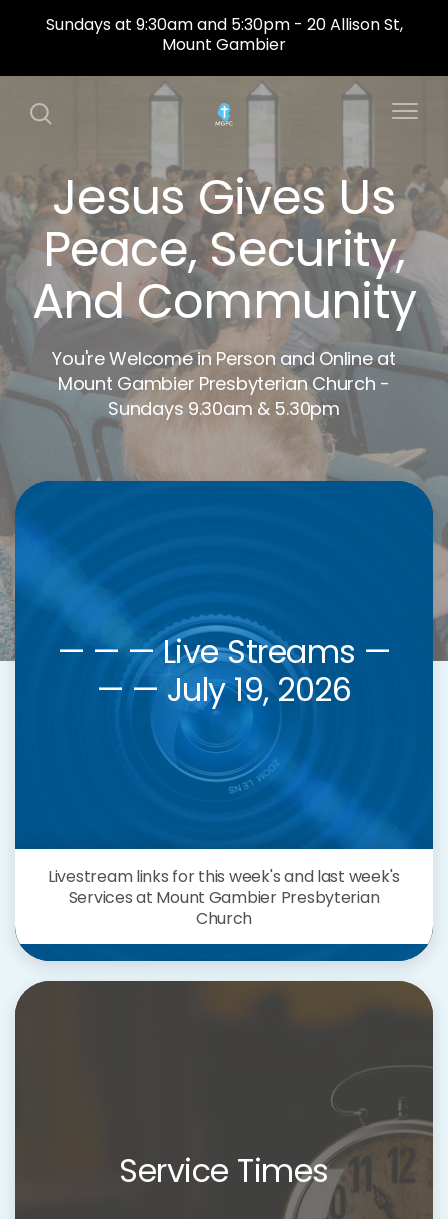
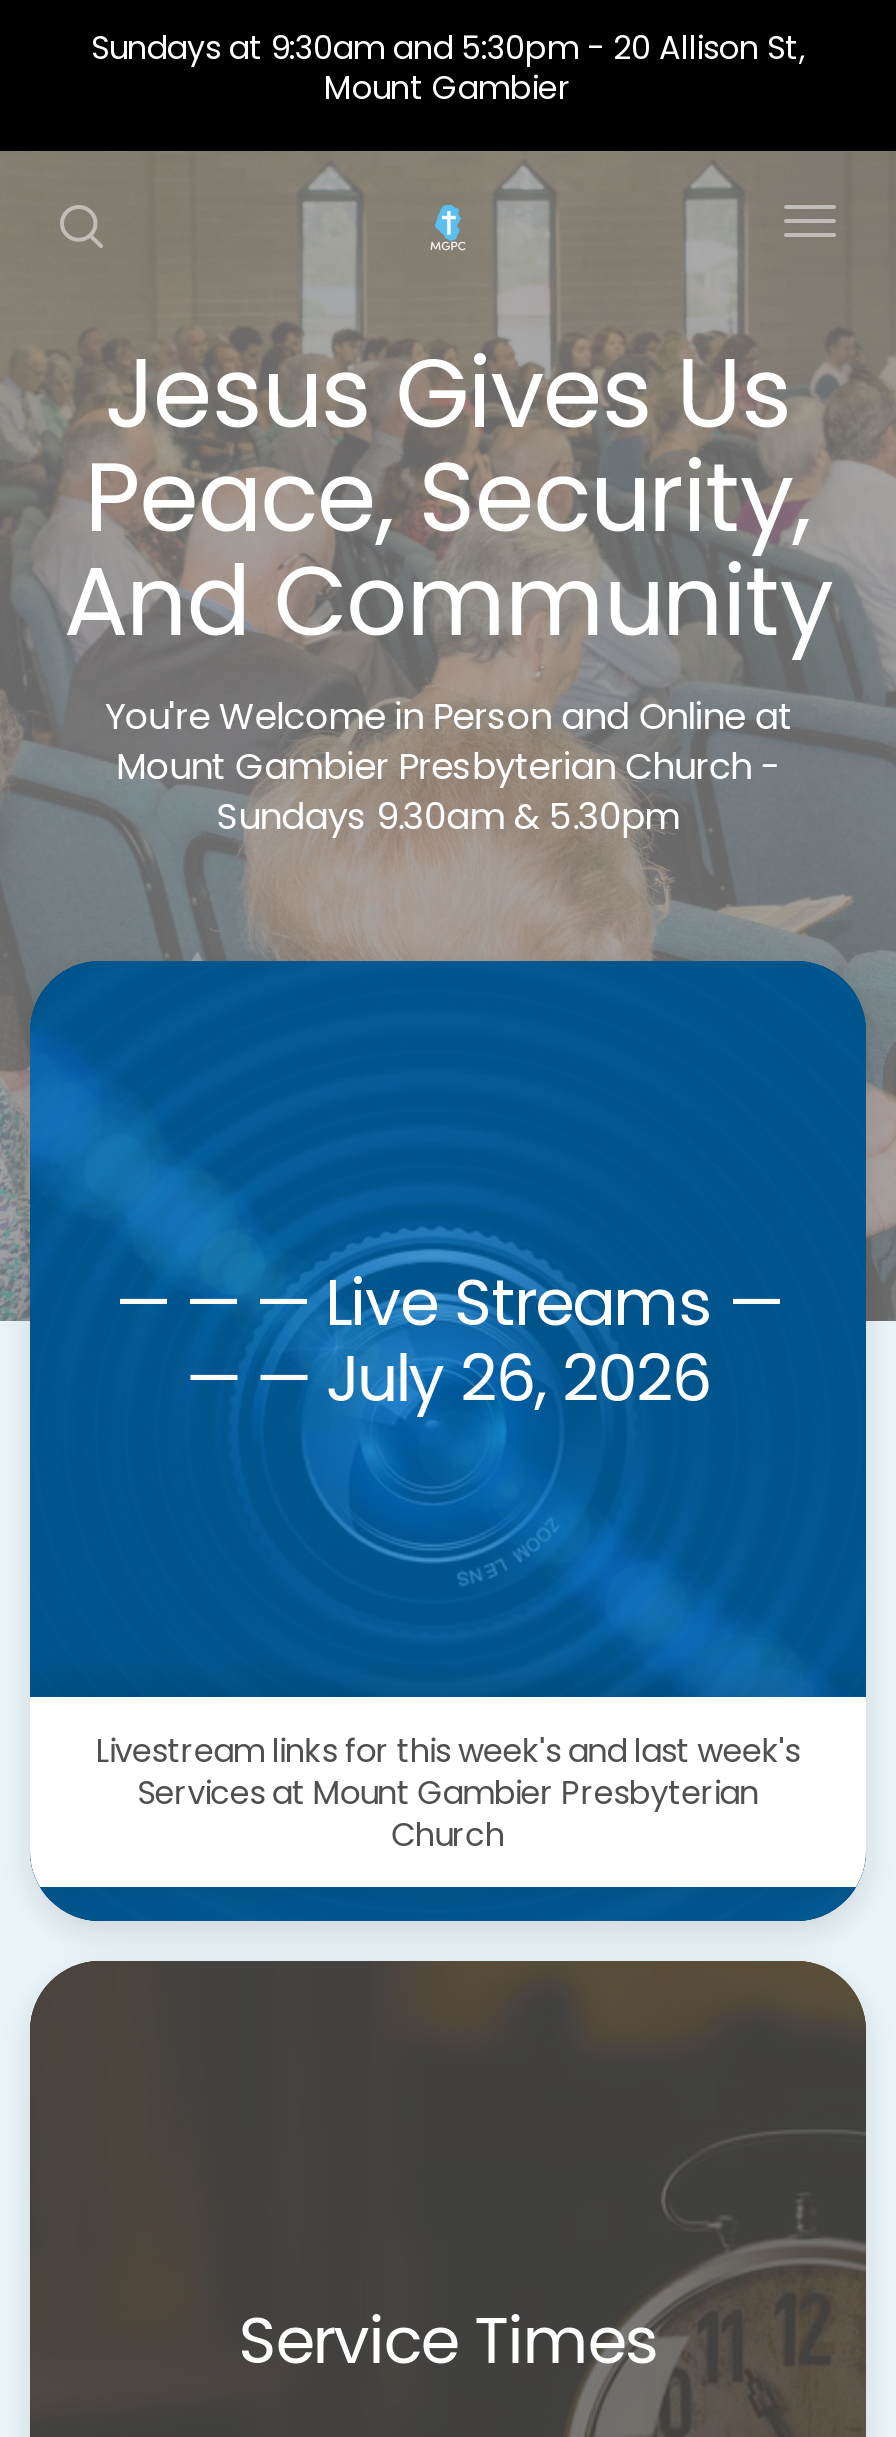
- — — July 19, 2026
+ — — July 26, 2026
